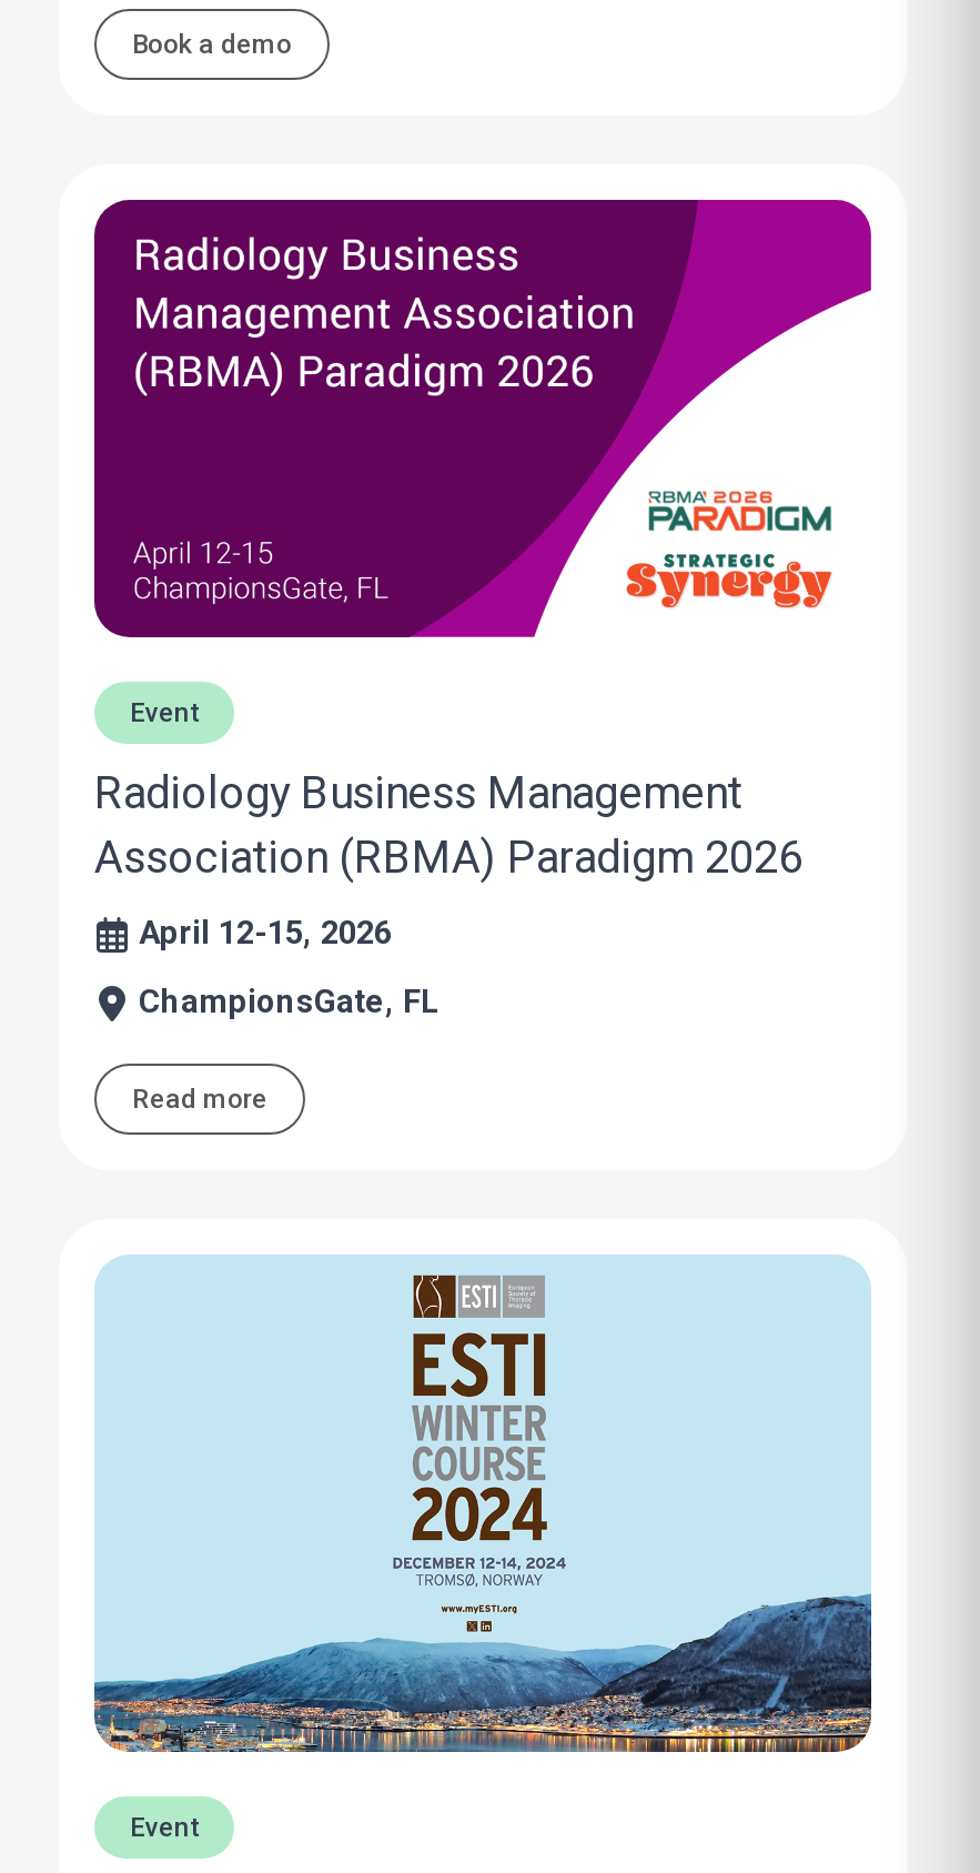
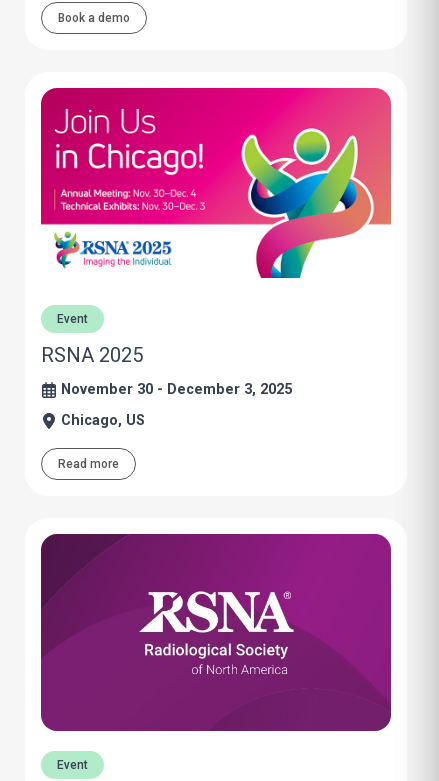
- [image]
+ [image]

- Radiology Business Management
- Association (RBMA) Paradigm 2026
+ RSNA 2025

- April 12-15, 2026
+ November 30 - December 3, 2025

- ChampionsGate, FL
+ Chicago, US

- [image]
+ [image]
